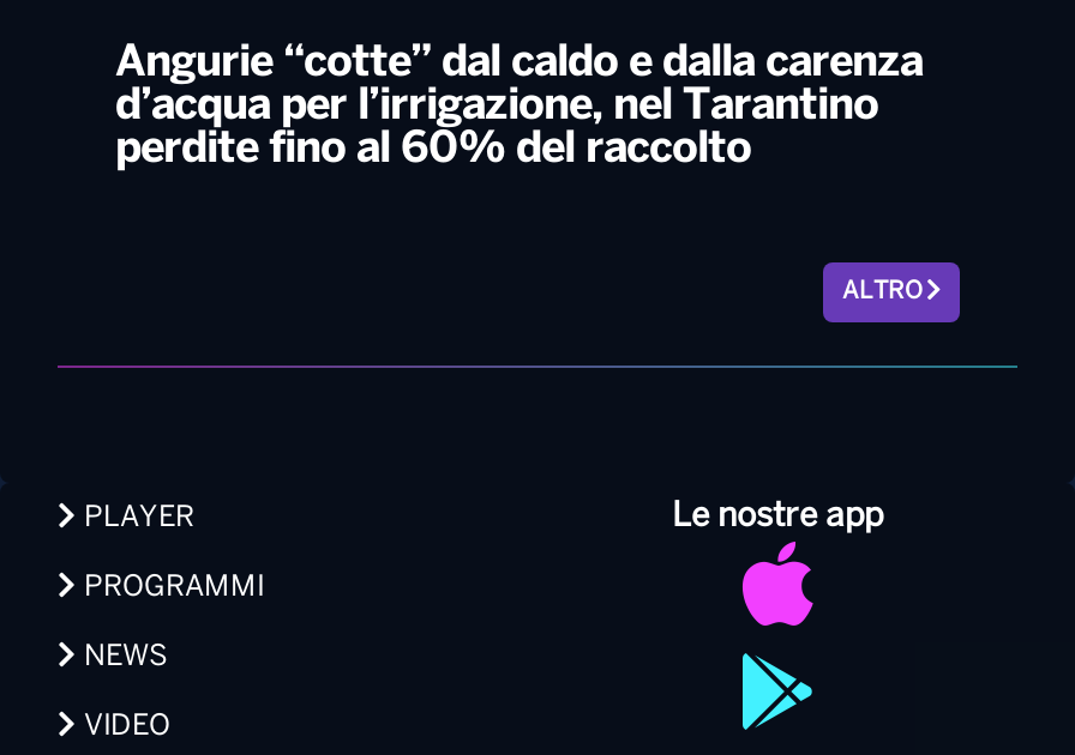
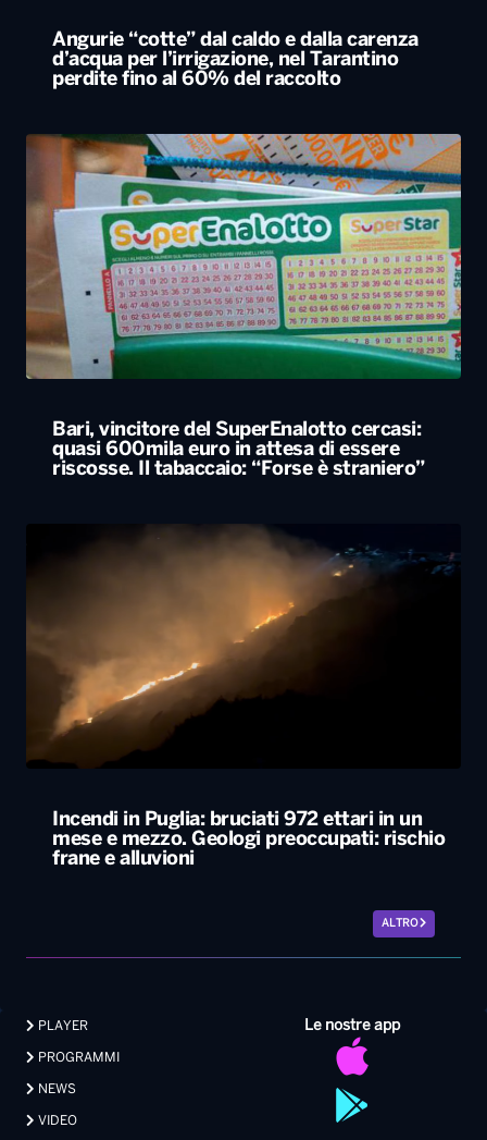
+ [image]
+ Bari, vincitore del SuperEnalotto cercasi:
+ quasi 600mila euro in attesa di essere
+ riscosse. Il tabaccaio: “Forse è straniero”

+ [image]

+ Incendi in Puglia: bruciati 972 ettari in un
+ mese e mezzo. Geologi preoccupati: rischio
+ frane e alluvioni
